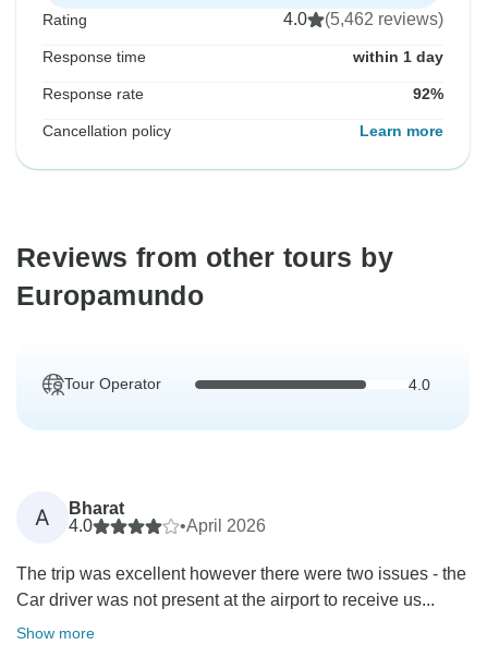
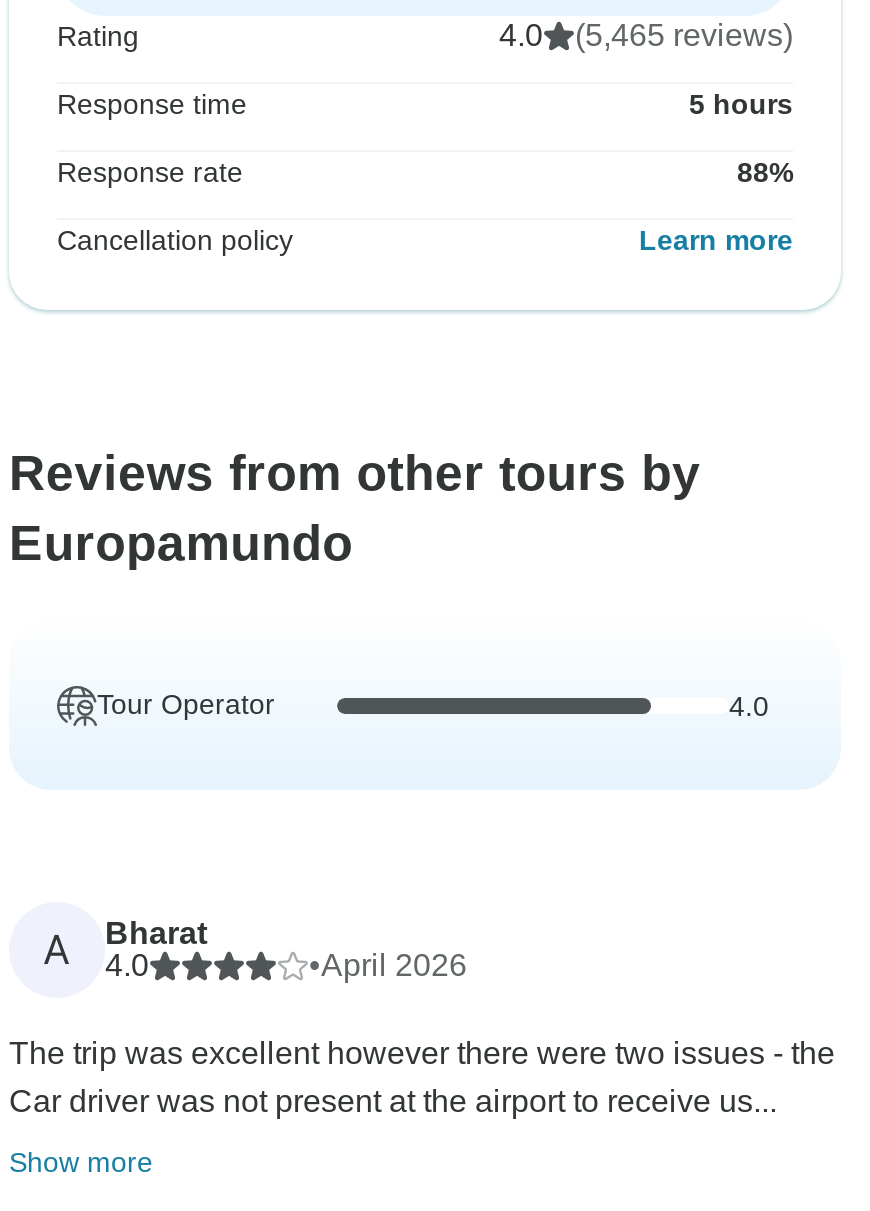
- 4.0 (5,462 reviews)
+ 4.0 (5,465 reviews)

- within 1 day
+ 5 hours

- 92%
+ 88%
